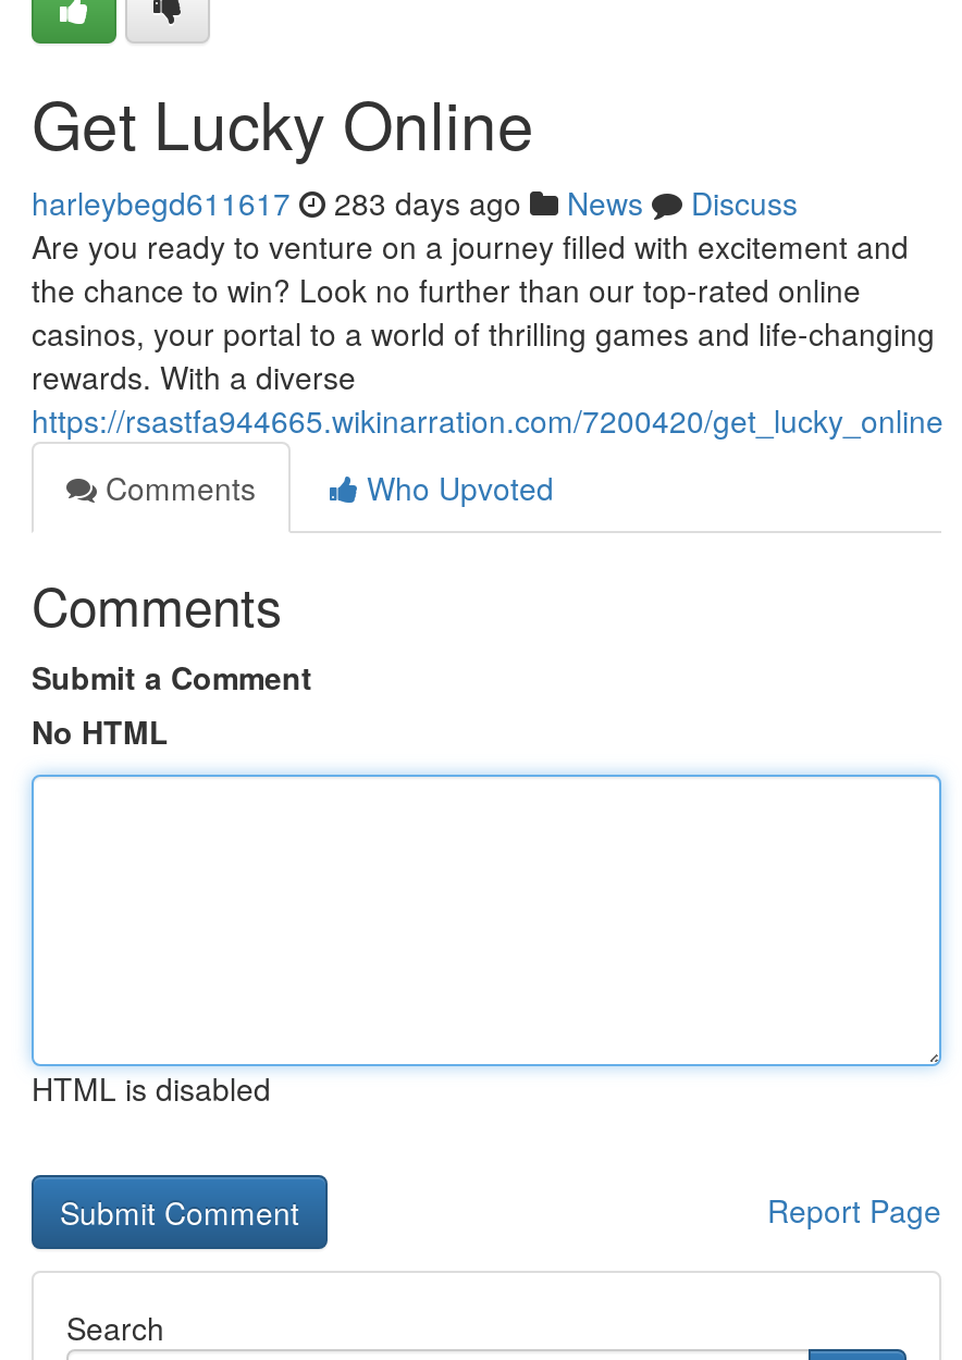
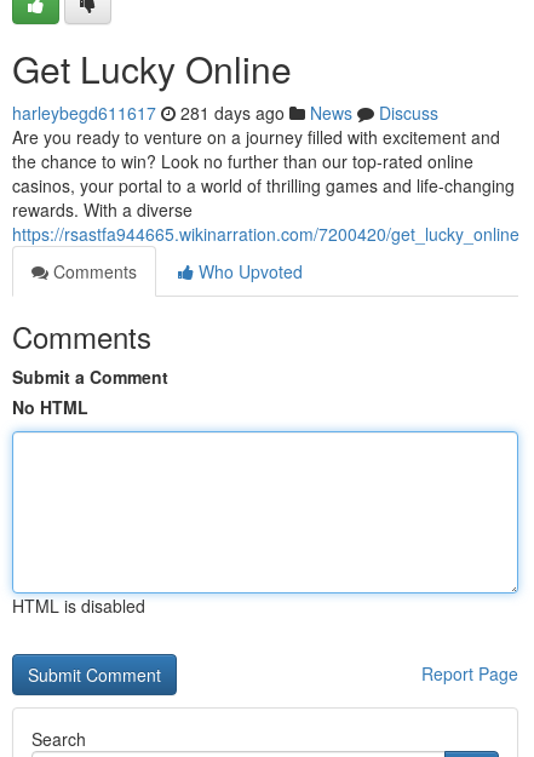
- harleybegd611617 283 days ago News Discuss
+ harleybegd611617 281 days ago News Discuss
